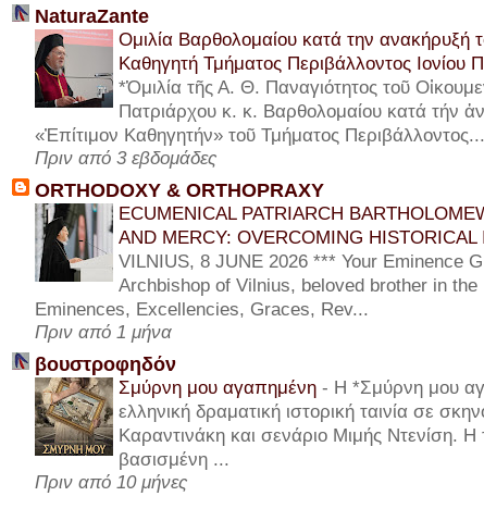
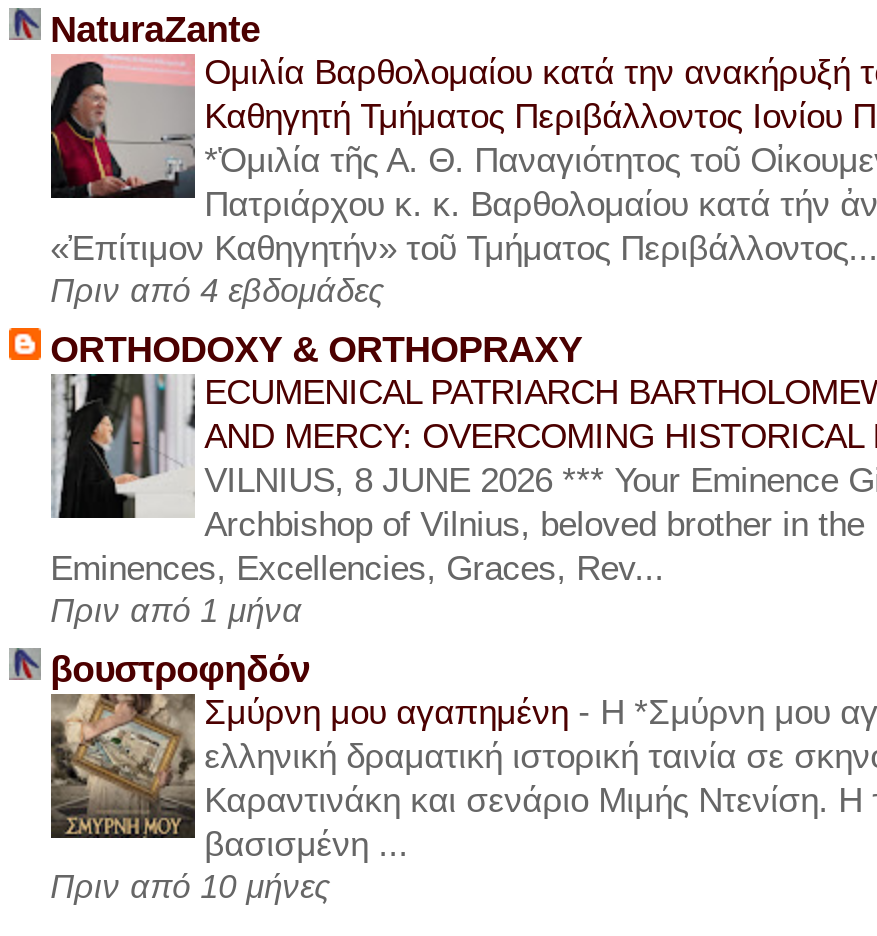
- Πριν από 3 εβδομάδες
+ Πριν από 4 εβδομάδες
